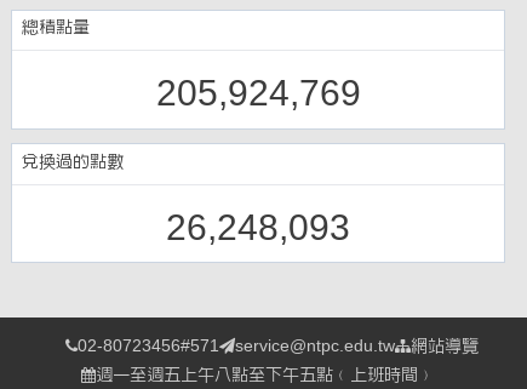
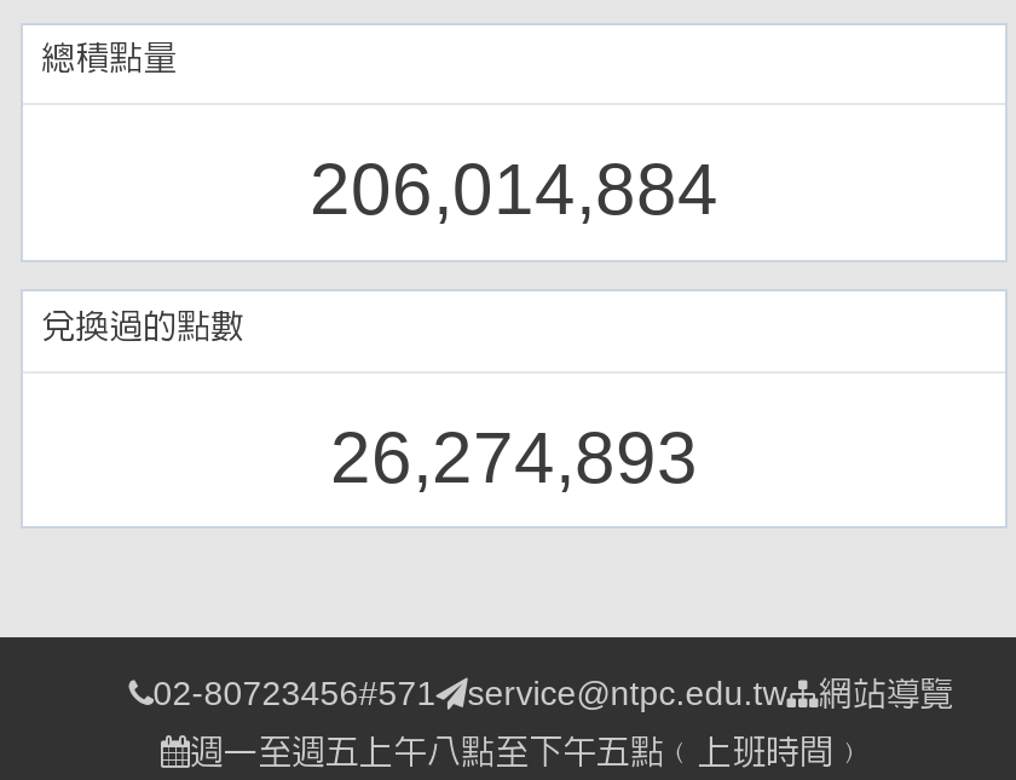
- 205,924,769
+ 206,014,884

- 26,248,093
+ 26,274,893
